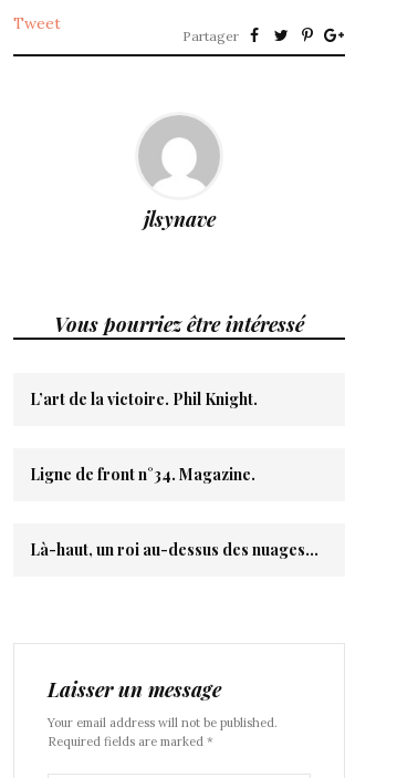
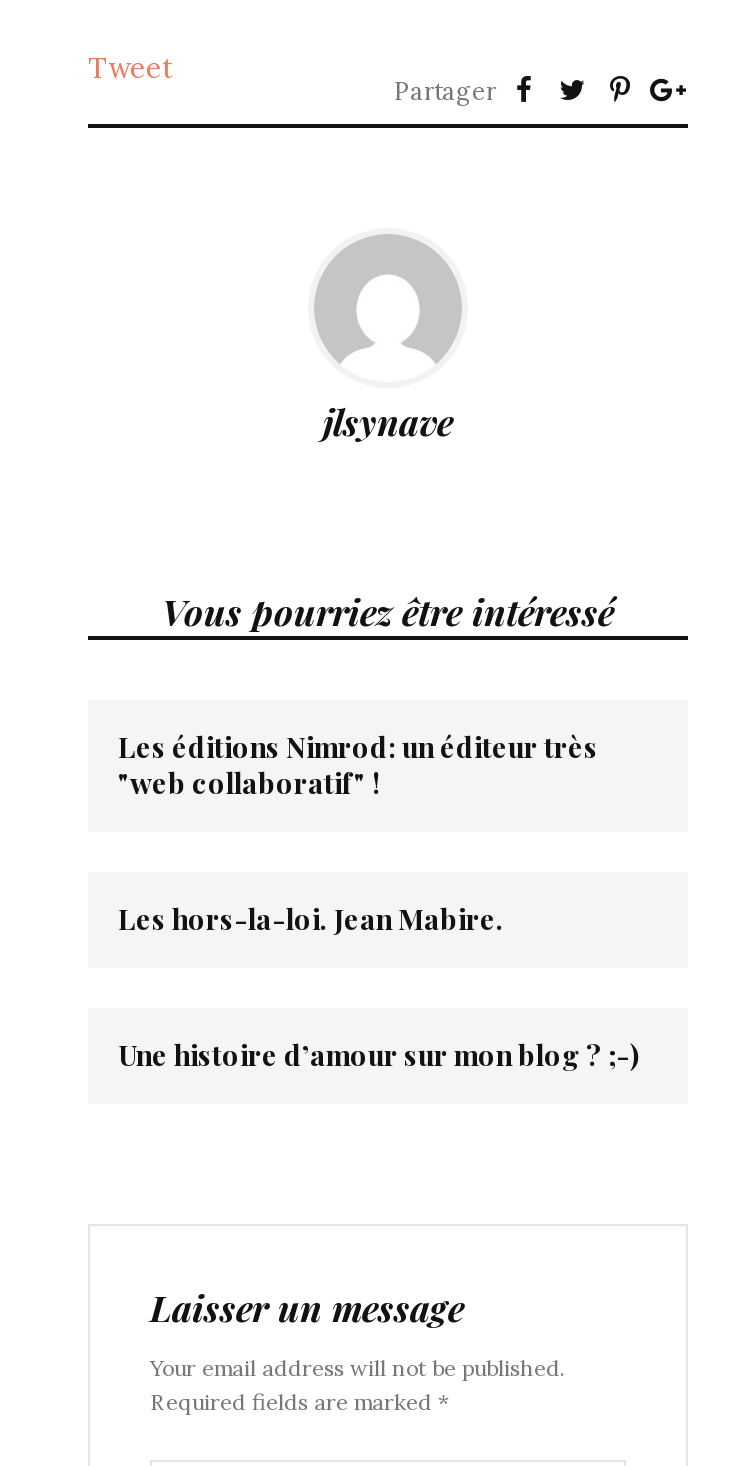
- L’art de la victoire. Phil Knight.
+ Les éditions Nimrod: un éditeur très
+ "web collaboratif" !

- Ligne de front n°34. Magazine.
+ Les hors-la-loi. Jean Mabire.

- Là-haut, un roi au-dessus des nuages…
+ Une histoire d’amour sur mon blog ? ;-)
